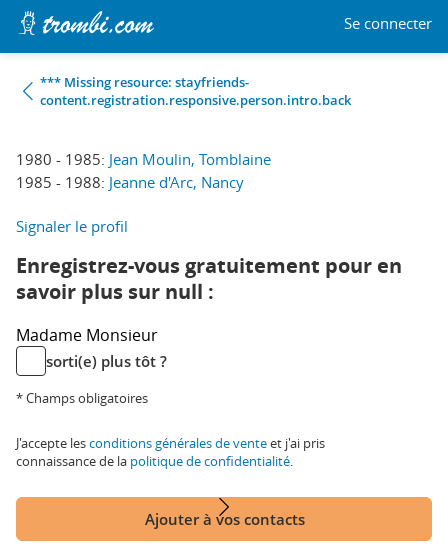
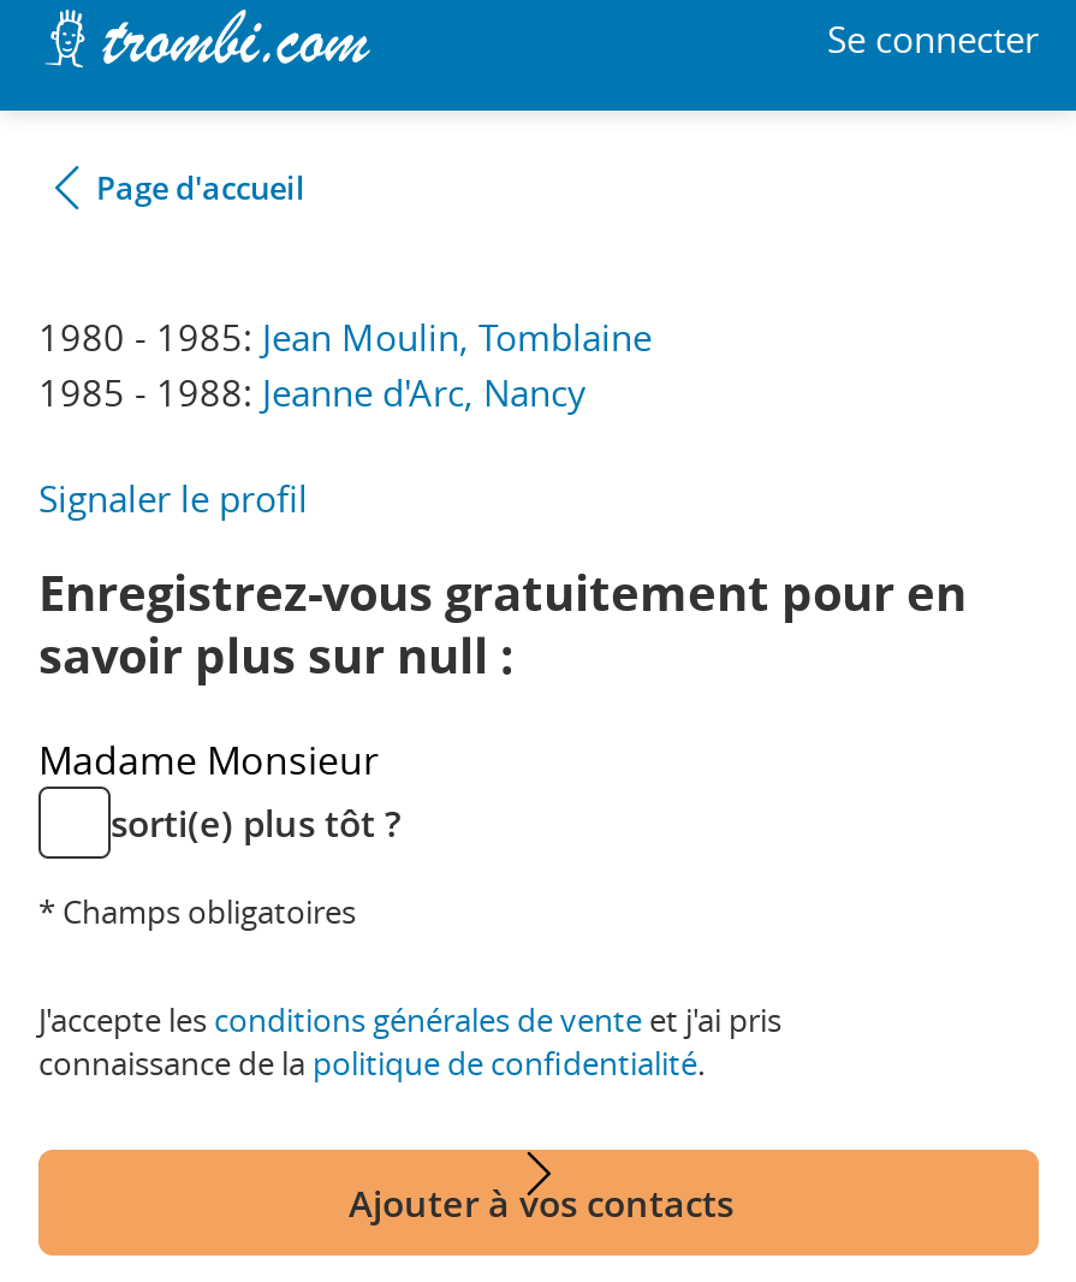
- *** Missing resource: stayfriends-
- content.registration.responsive.person.intro.back
+ Page d'accueil
